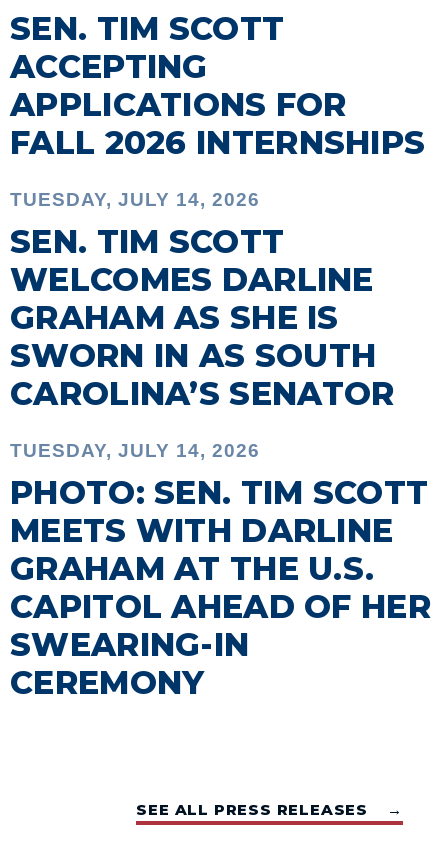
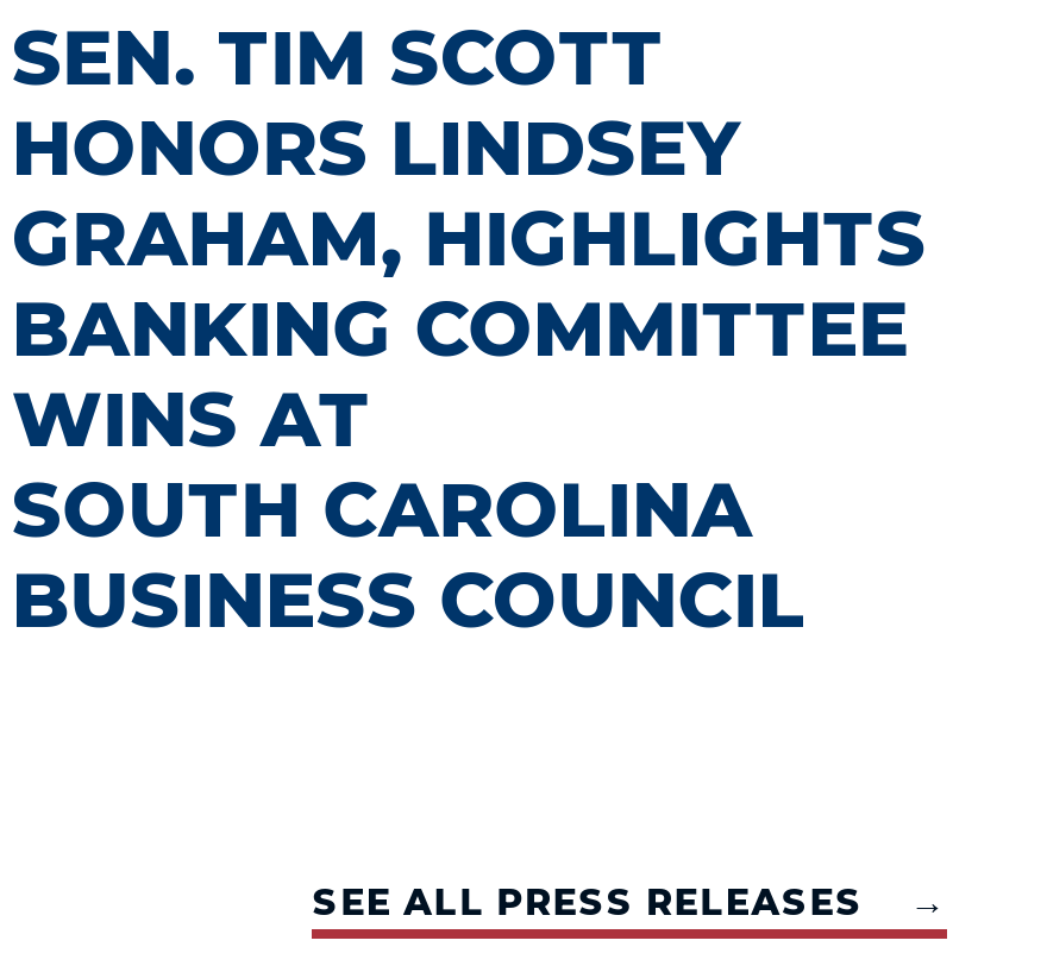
- ACCEPTING
- APPLICATIONS FOR
- FALL 2026 INTERNSHIPS
- TUESDAY, JULY 14, 2026
- SEN. TIM SCOTT
- WELCOMES DARLINE
- GRAHAM AS SHE IS
- SWORN IN AS SOUTH
- CAROLINA’S SENATOR
- TUESDAY, JULY 14, 2026
- PHOTO: SEN. TIM SCOTT
- MEETS WITH DARLINE
- GRAHAM AT THE U.S.
- CAPITOL AHEAD OF HER
- SWEARING-IN
- CEREMONY
+ HONORS LINDSEY
+ GRAHAM, HIGHLIGHTS
+ BANKING COMMITTEE
+ WINS AT
+ SOUTH CAROLINA
+ BUSINESS COUNCIL
